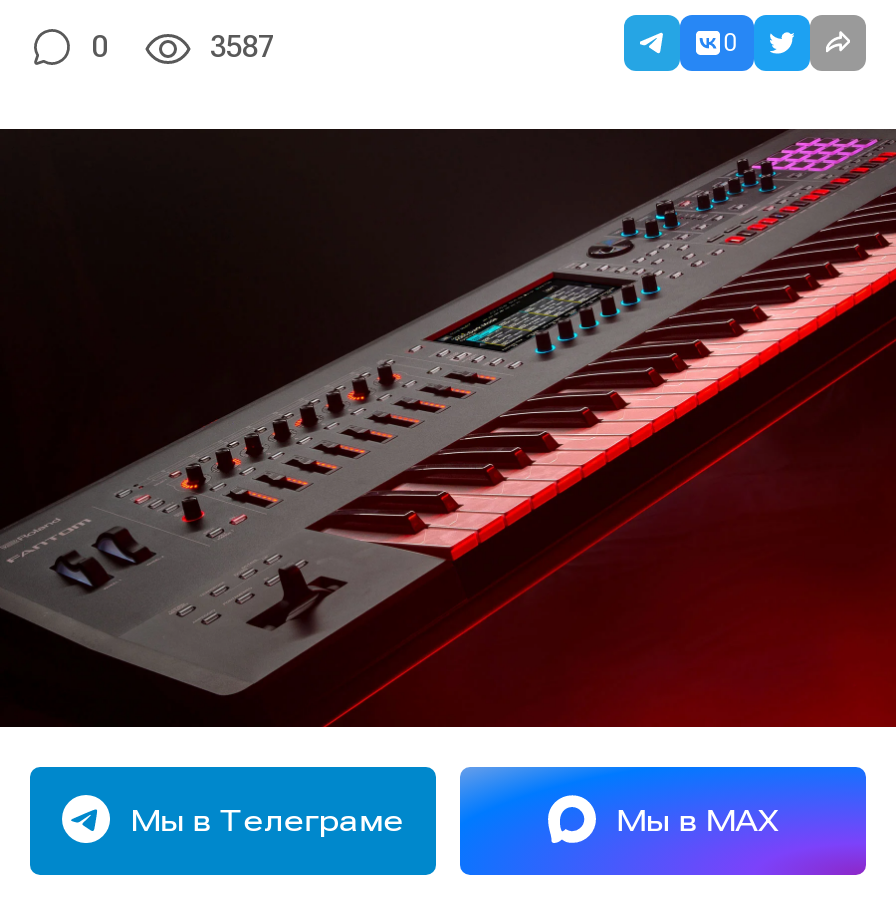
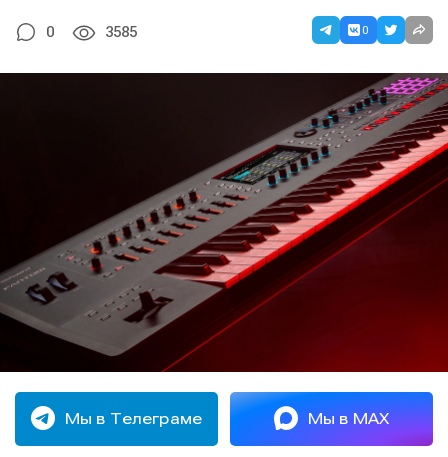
- 3587
+ 3585
